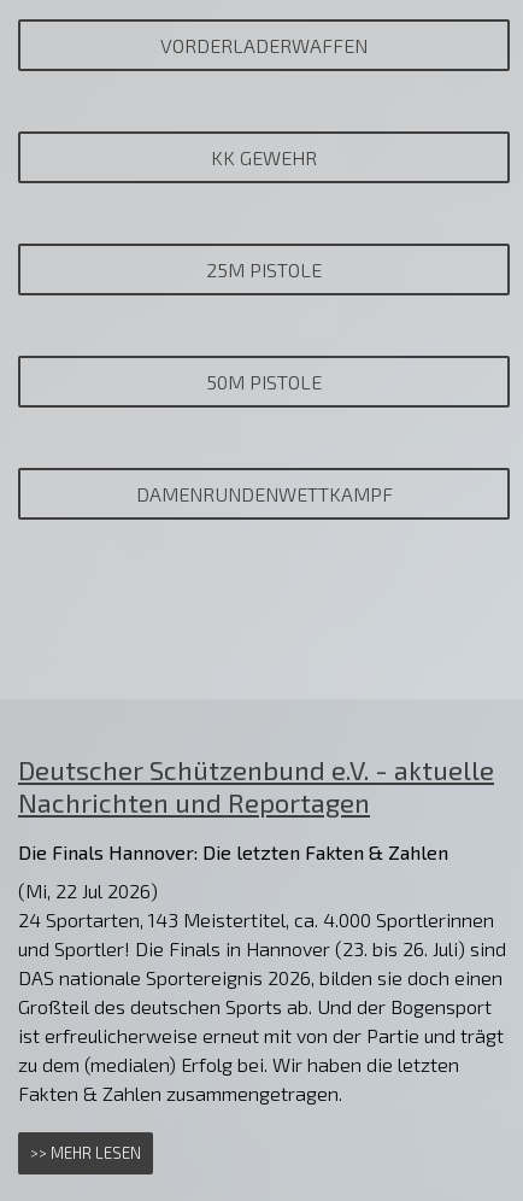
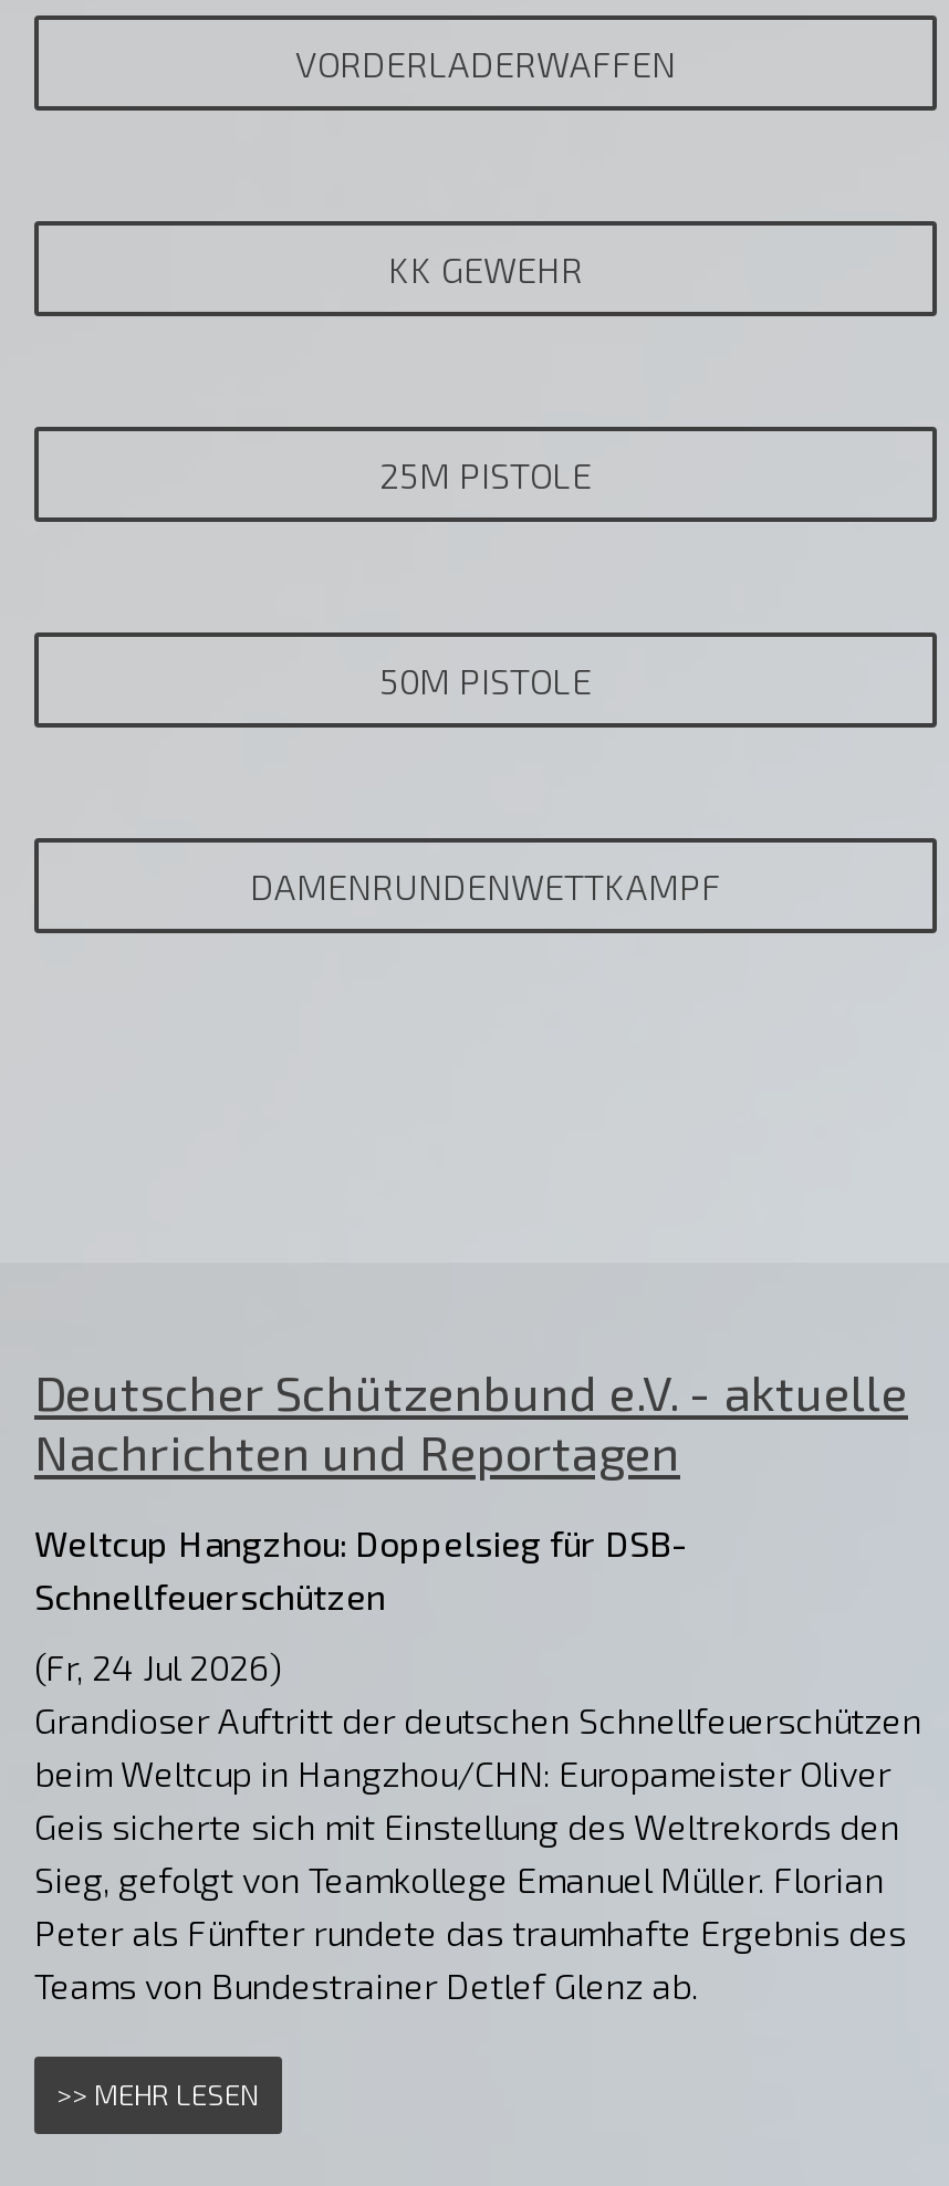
- Die Finals Hannover: Die letzten Fakten & Zahlen
+ Weltcup Hangzhou: Doppelsieg für DSB-
+ Schnellfeuerschützen

- (Mi, 22 Jul 2026)
- 24 Sportarten, 143 Meistertitel, ca. 4.000 Sportlerinnen
- und Sportler! Die Finals in Hannover (23. bis 26. Juli) sind
- DAS nationale Sportereignis 2026, bilden sie doch einen
- Großteil des deutschen Sports ab. Und der Bogensport
- ist erfreulicherweise erneut mit von der Partie und trägt
- zu dem (medialen) Erfolg bei. Wir haben die letzten
- Fakten & Zahlen zusammengetragen.
+ (Fr, 24 Jul 2026)
+ Grandioser Auftritt der deutschen Schnellfeuerschützen
+ beim Weltcup in Hangzhou/CHN: Europameister Oliver
+ Geis sicherte sich mit Einstellung des Weltrekords den
+ Sieg, gefolgt von Teamkollege Emanuel Müller. Florian
+ Peter als Fünfter rundete das traumhafte Ergebnis des
+ Teams von Bundestrainer Detlef Glenz ab.
